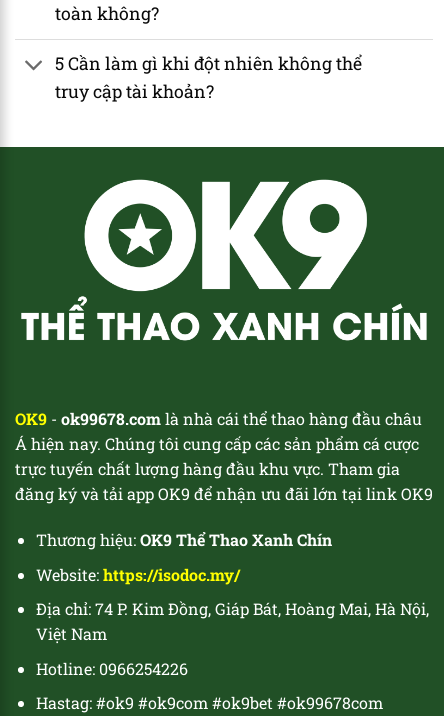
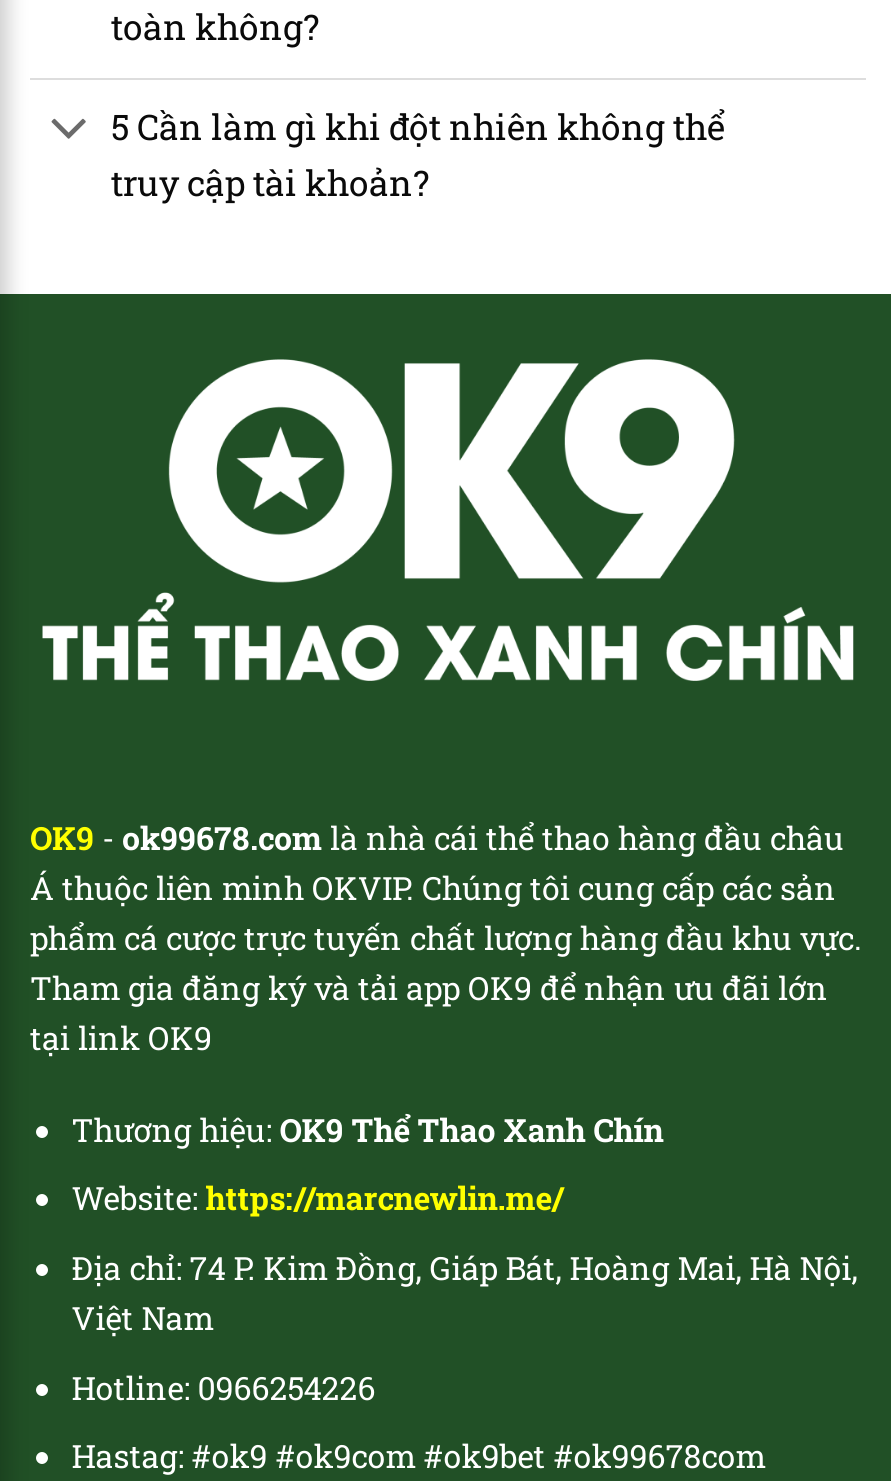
- Á hiện nay. Chúng tôi cung cấp các sản phẩm cá cược
- trực tuyến chất lượng hàng đầu khu vực. Tham gia
- đăng ký và tải app OK9 để nhận ưu đãi lớn tại link OK9
+ Á thuộc liên minh OKVIP. Chúng tôi cung cấp các sản
+ phẩm cá cược trực tuyến chất lượng hàng đầu khu vực.
+ Tham gia đăng ký và tải app OK9 để nhận ưu đãi lớn
+ tại link OK9

- Website: https://isodoc.my/
+ Website: https://marcnewlin.me/
